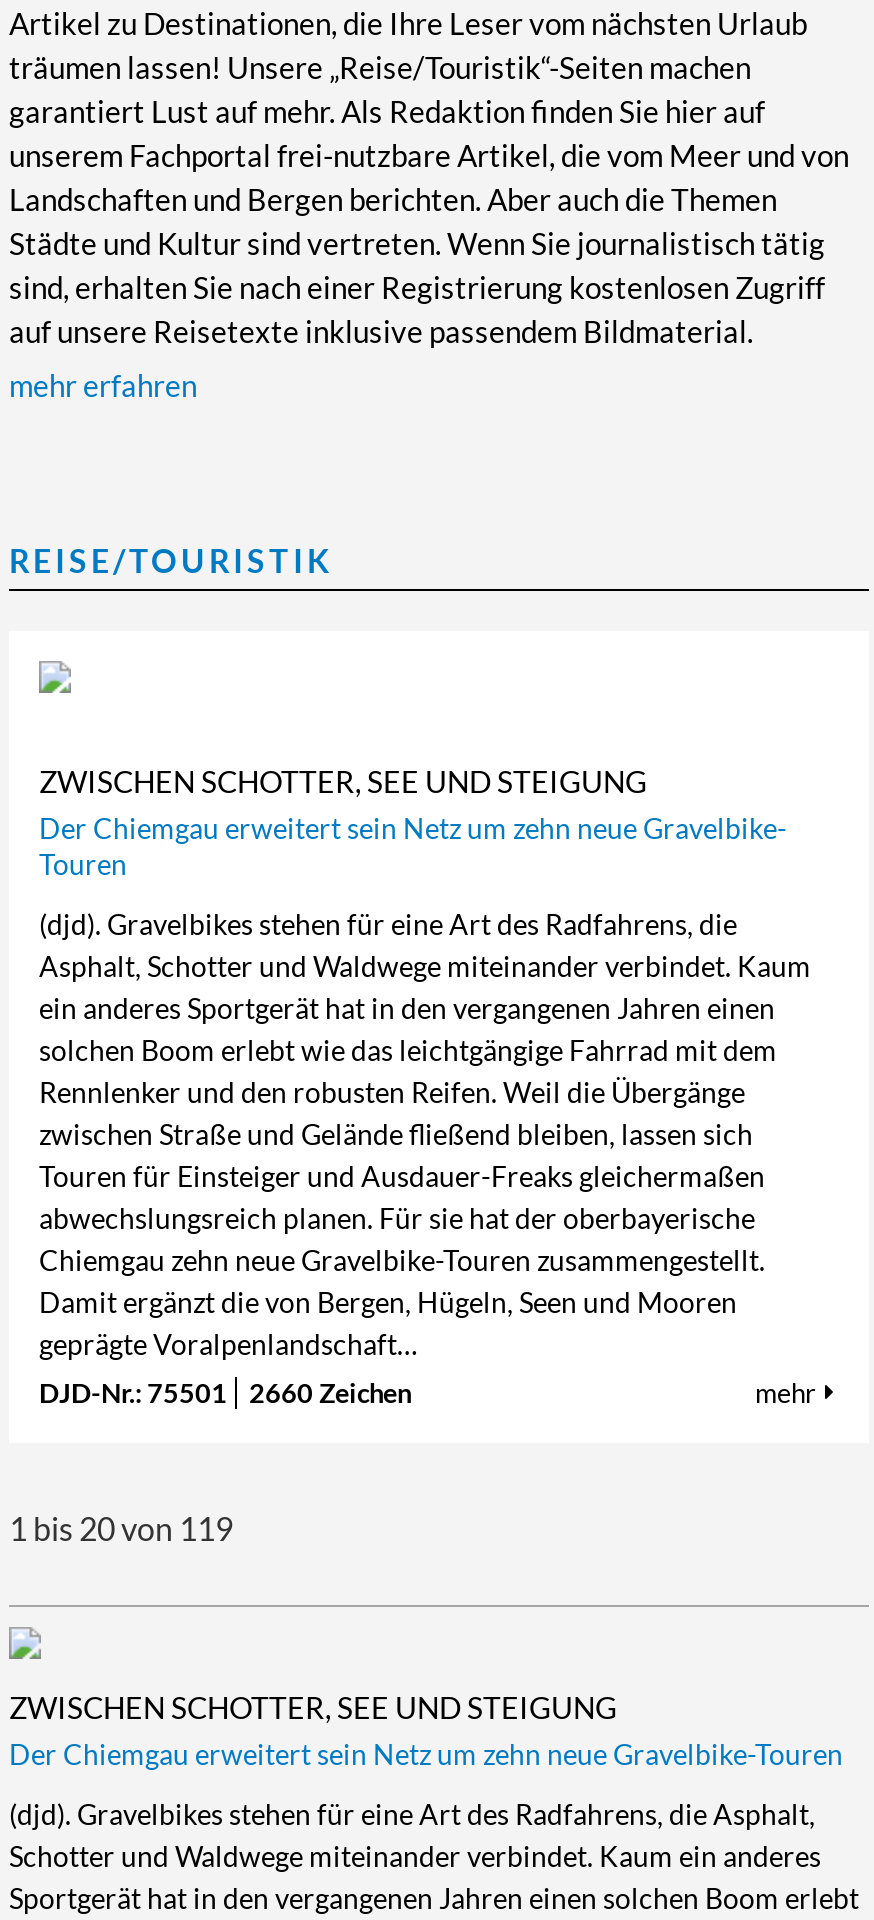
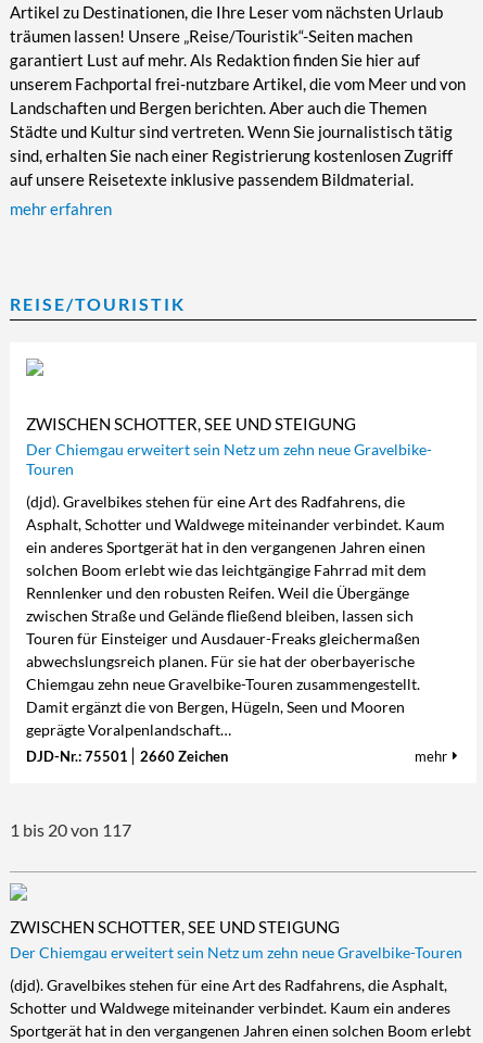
- 1 bis 20 von 119
+ 1 bis 20 von 117
